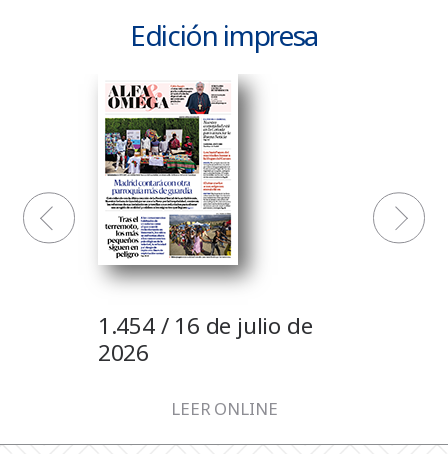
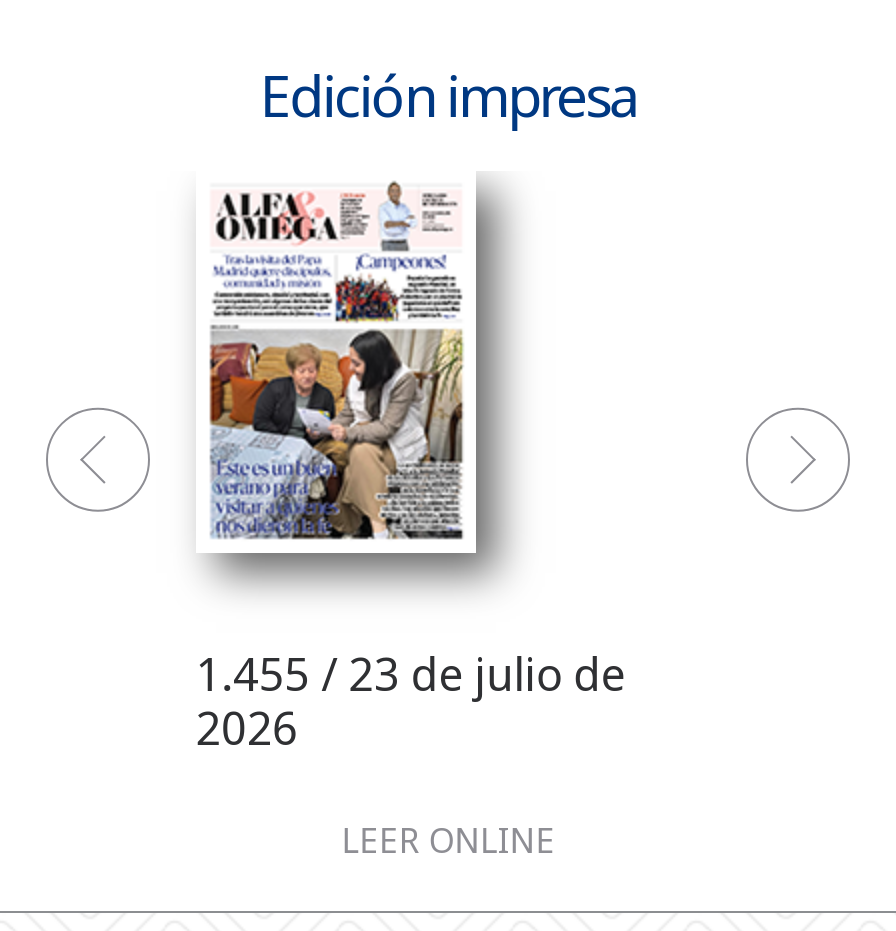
- [image]
+ [image]

- 1.454 / 16 de julio de
+ 1.455 / 23 de julio de
